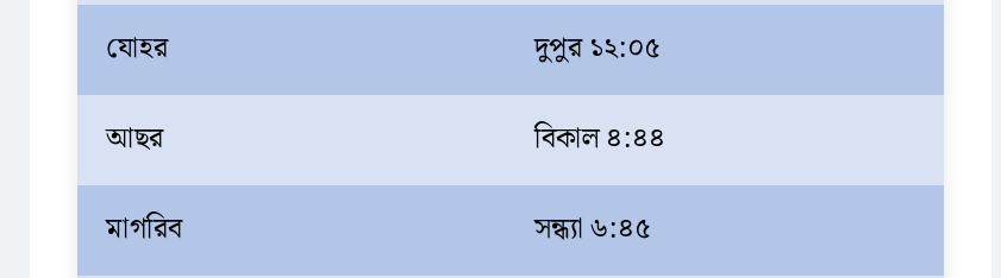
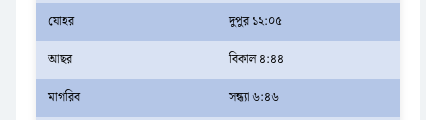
- সন্ধ্যা ৬:৪৫
+ সন্ধ্যা ৬:৪৬
